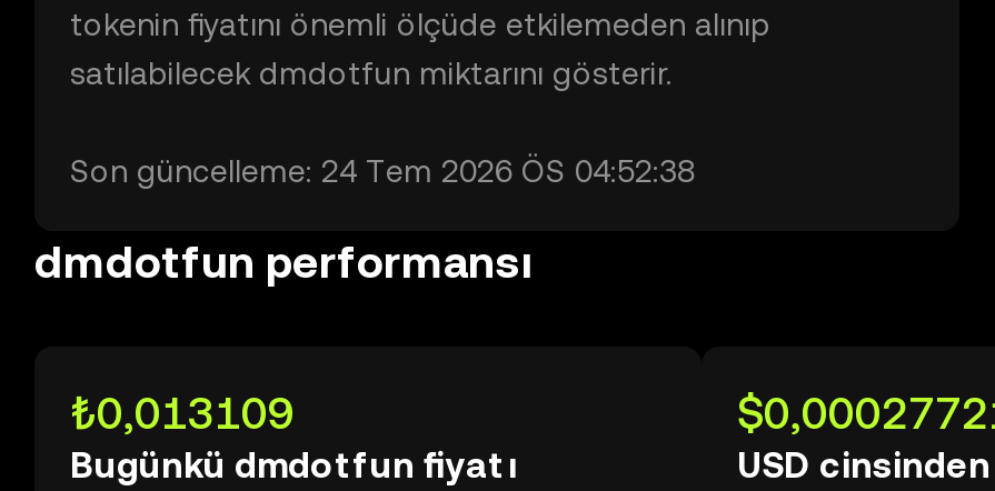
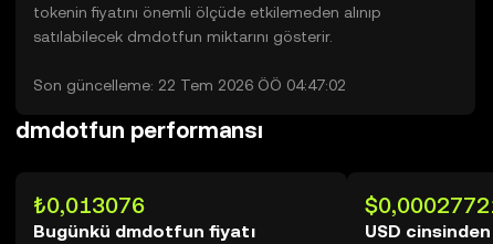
- Son güncelleme: 24 Tem 2026 ÖS 04:52:38
+ Son güncelleme: 22 Tem 2026 ÖÖ 04:47:02

- ₺0,013109
+ ₺0,013076
